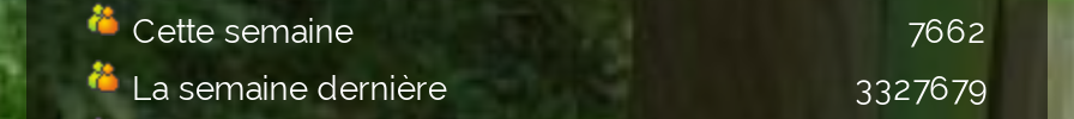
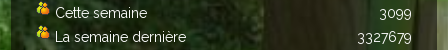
- 7662
+ 3099
